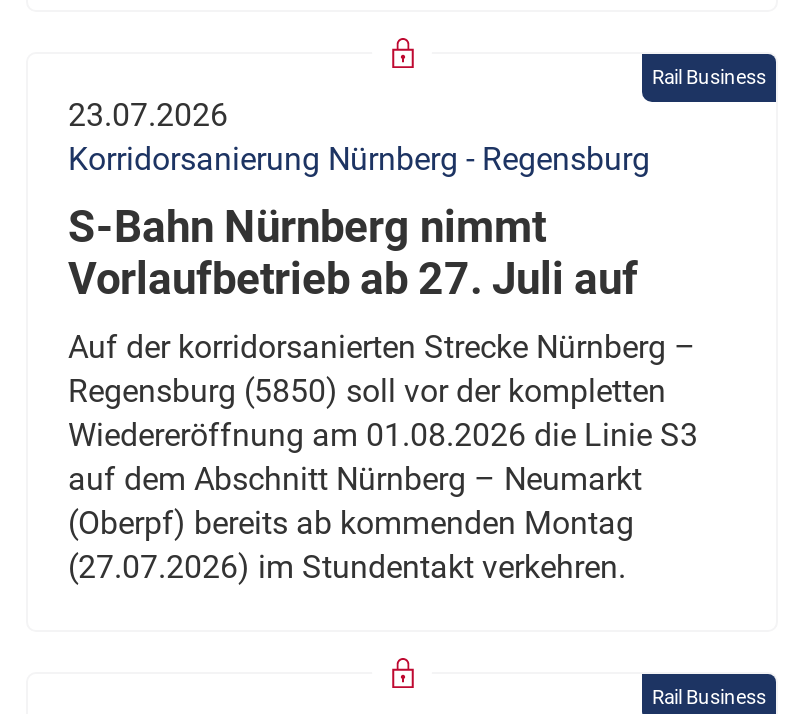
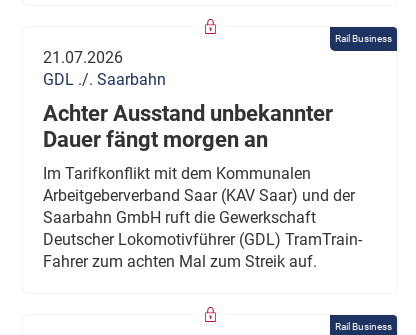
- 23.07.2026
- Korridorsanierung Nürnberg - Regensburg
+ 21.07.2026
+ GDL ./. Saarbahn

- S-Bahn Nürnberg nimmt
- Vorlaufbetrieb ab 27. Juli auf
+ Achter Ausstand unbekannter
+ Dauer fängt morgen an

- Auf der korridorsanierten Strecke Nürnberg –
- Regensburg (5850) soll vor der kompletten
- Wiedereröffnung am 01.08.2026 die Linie S3
- auf dem Abschnitt Nürnberg – Neumarkt
- (Oberpf) bereits ab kommenden Montag
- (27.07.2026) im Stundentakt verkehren.
+ Im Tarifkonflikt mit dem Kommunalen
+ Arbeitgeberverband Saar (KAV Saar) und der
+ Saarbahn GmbH ruft die Gewerkschaft
+ Deutscher Lokomotivführer (GDL) TramTrain-
+ Fahrer zum achten Mal zum Streik auf.
